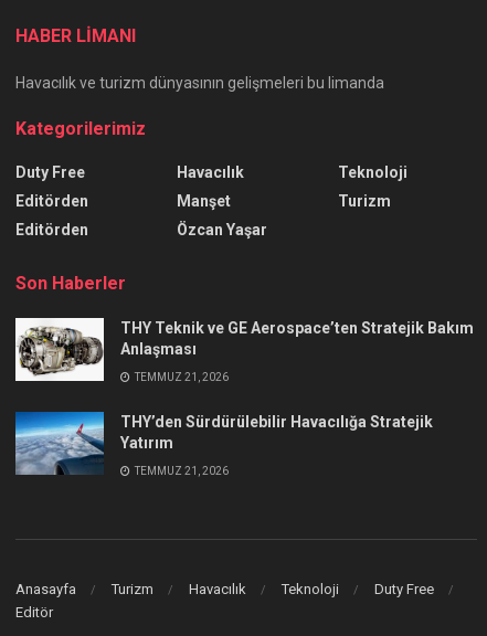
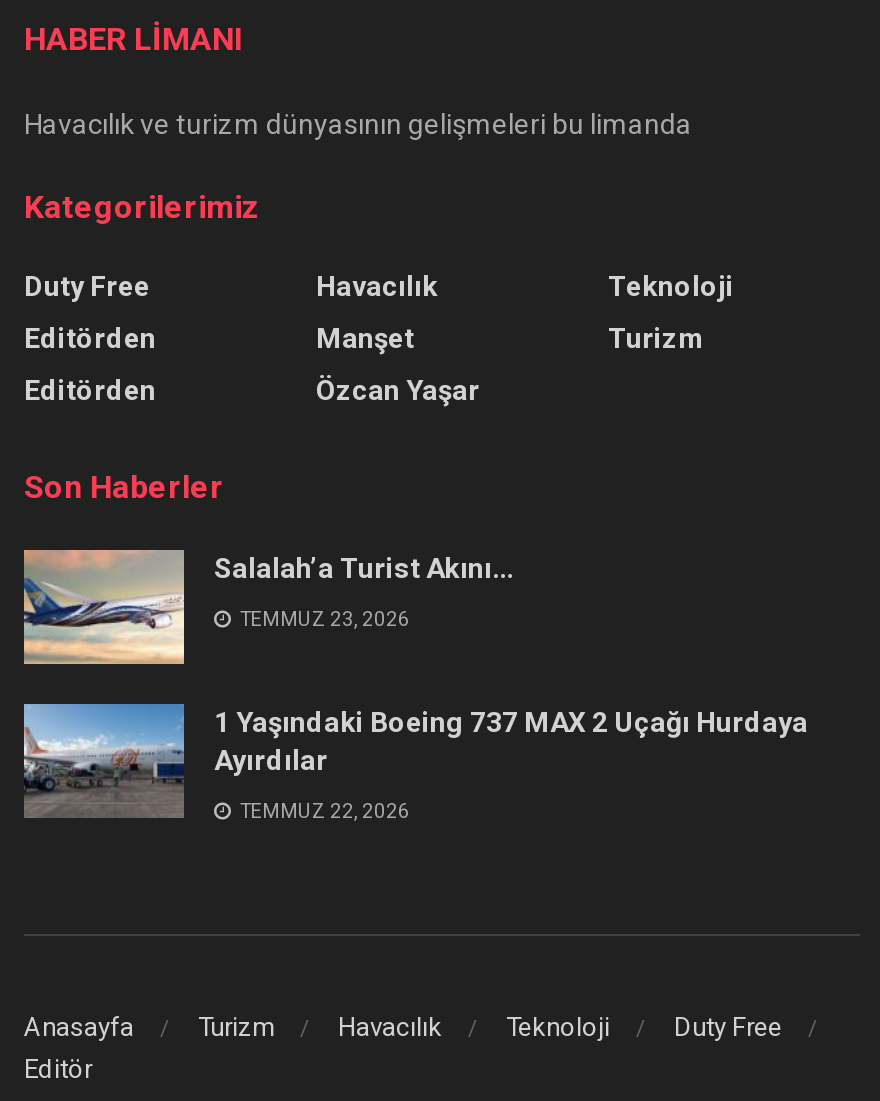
- [image]
- THY Teknik ve GE Aerospace’ten Stratejik Bakım
- Anlaşması
+ [image]
+ Salalah’a Turist Akını…

- TEMMUZ 21, 2026
+ TEMMUZ 23, 2026

- [image]
- THY’den Sürdürülebilir Havacılığa Stratejik
- Yatırım
+ [image]
+ 1 Yaşındaki Boeing 737 MAX 2 Uçağı Hurdaya
+ Ayırdılar

- TEMMUZ 21, 2026
+ TEMMUZ 22, 2026
